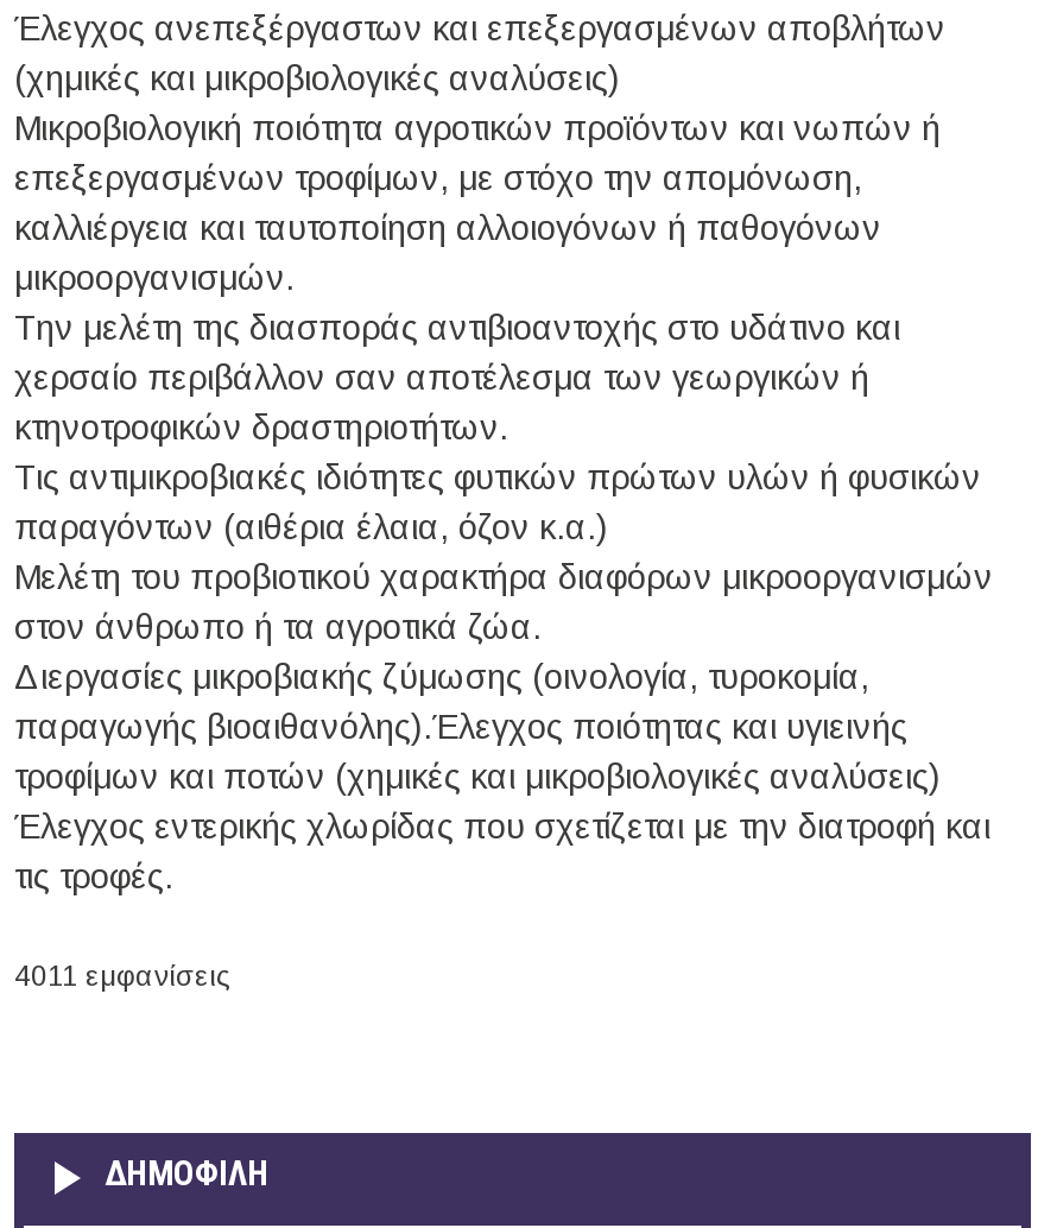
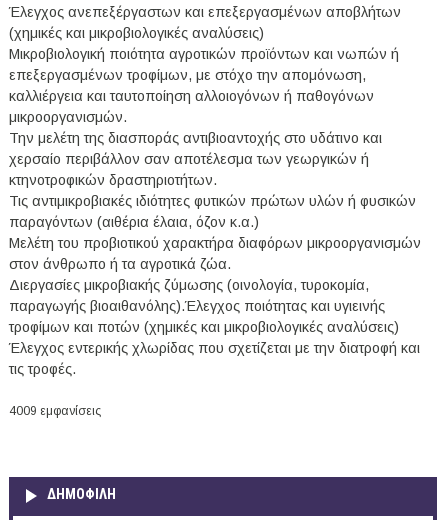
- 4011 εμφανίσεις
+ 4009 εμφανίσεις
